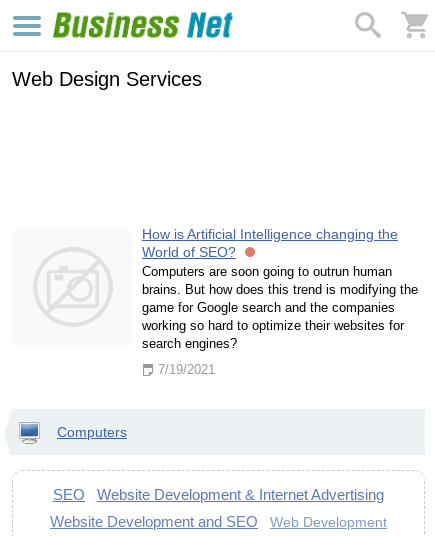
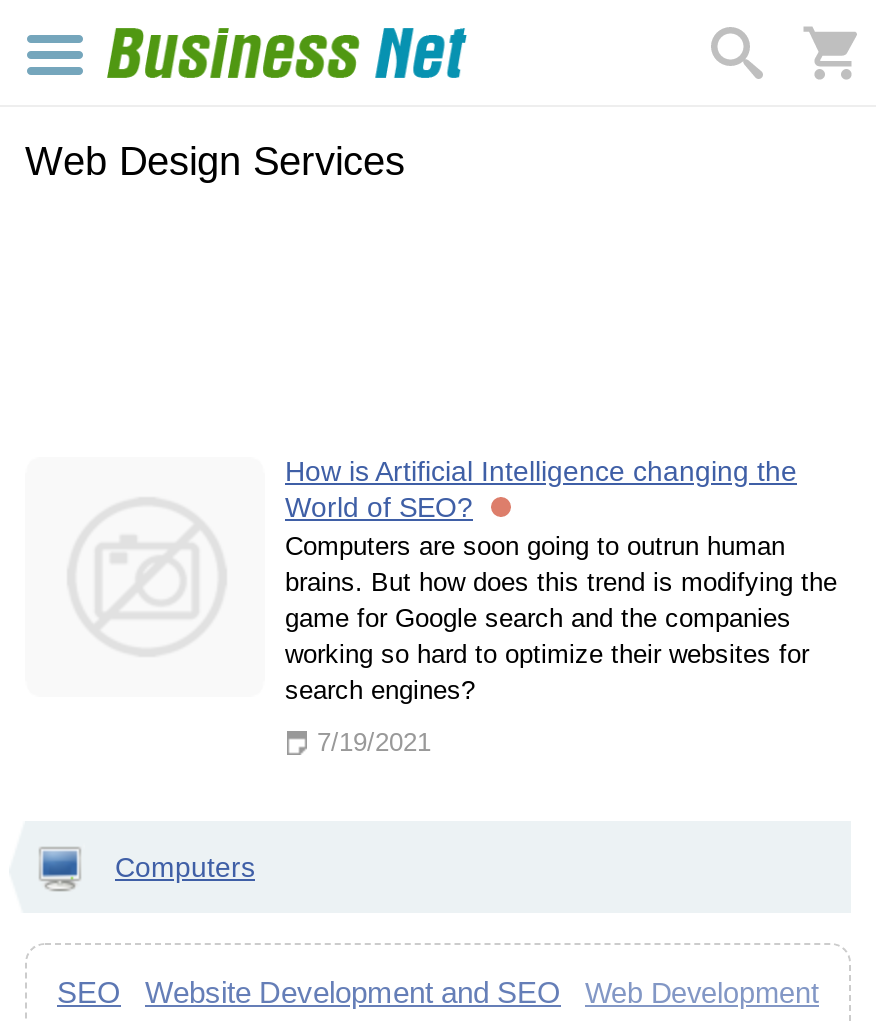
- Website Development & Internet Advertising
